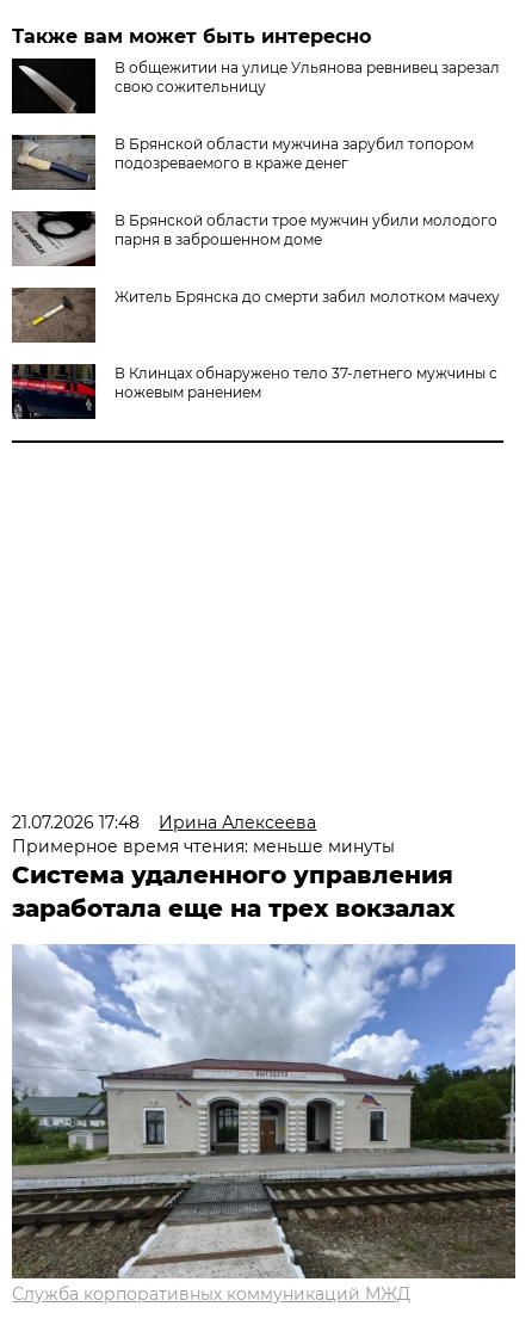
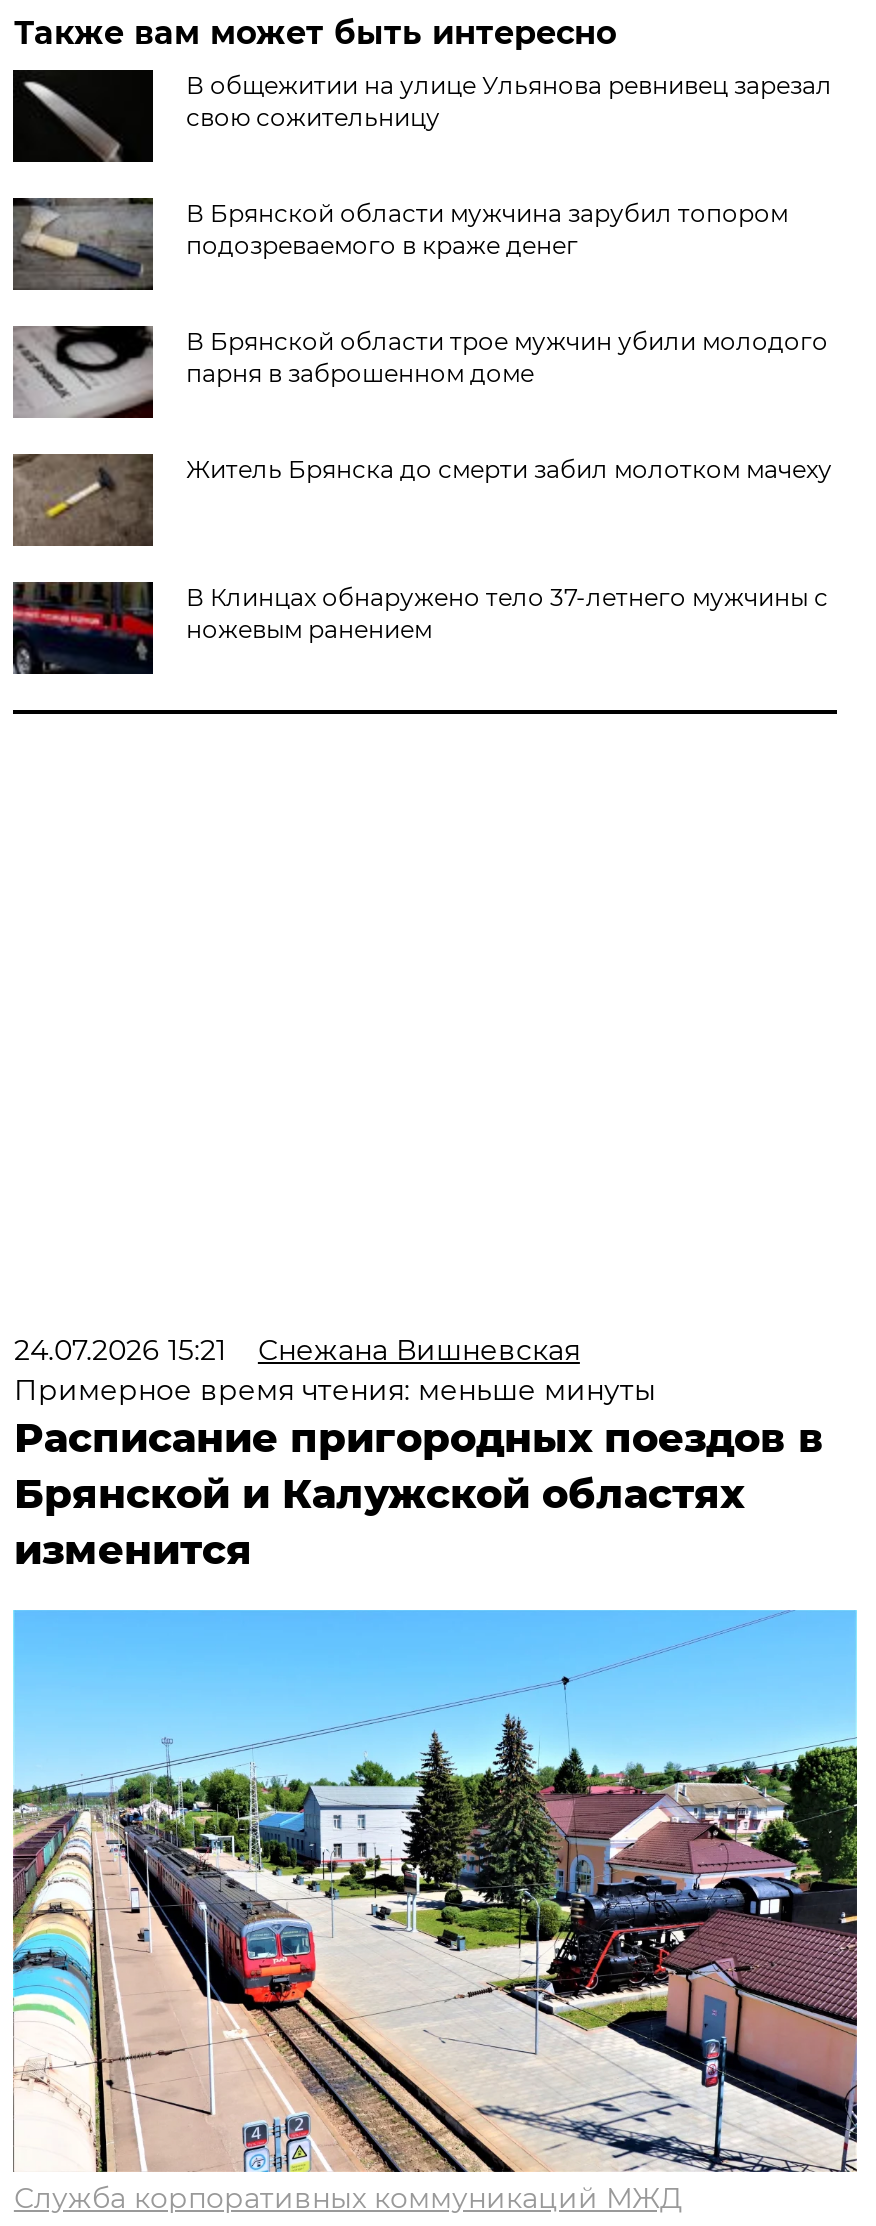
- 21.07.2026 17:48
- Ирина Алексеева
+ 24.07.2026 15:21
+ Снежана Вишневская

- Система удаленного управления
- заработала еще на трех вокзалах
+ Расписание пригородных поездов в
+ Брянской и Калужской областях
+ изменится

- [image]
+ [image]
